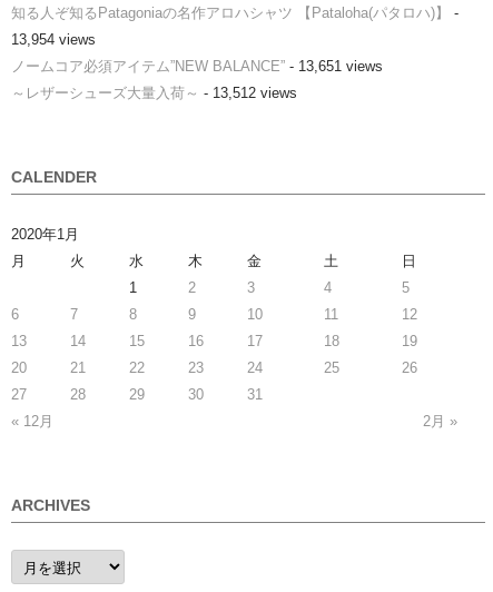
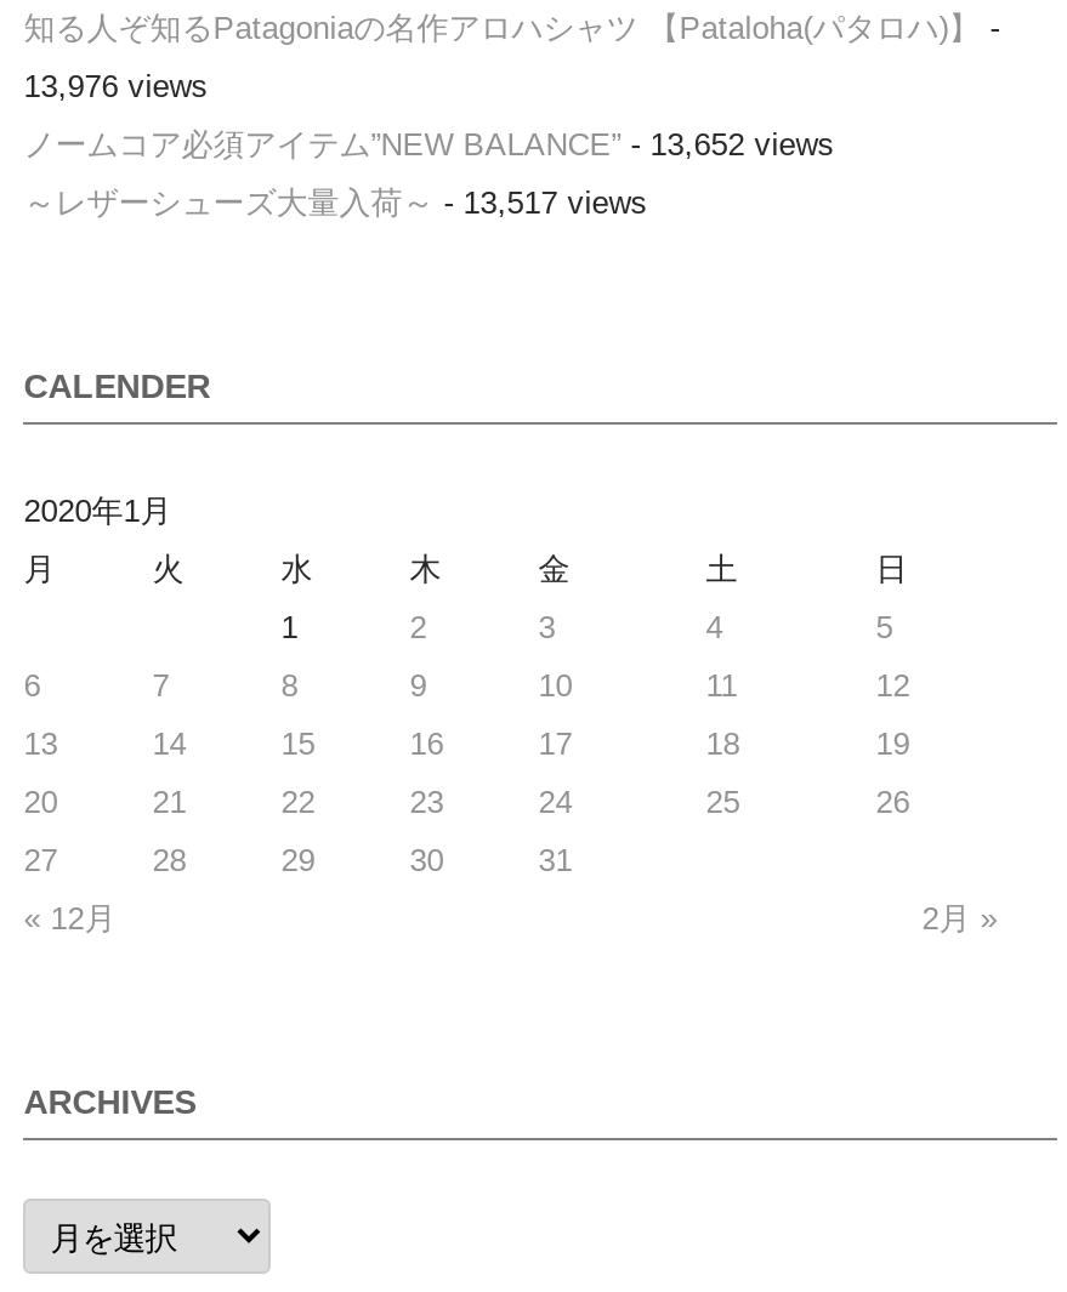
- 13,954 views
+ 13,976 views

- ノームコア必須アイテム”NEW BALANCE” - 13,651 views
+ ノームコア必須アイテム”NEW BALANCE” - 13,652 views

- ～レザーシューズ大量入荷～- 13,512 views
+ ～レザーシューズ大量入荷～- 13,517 views
